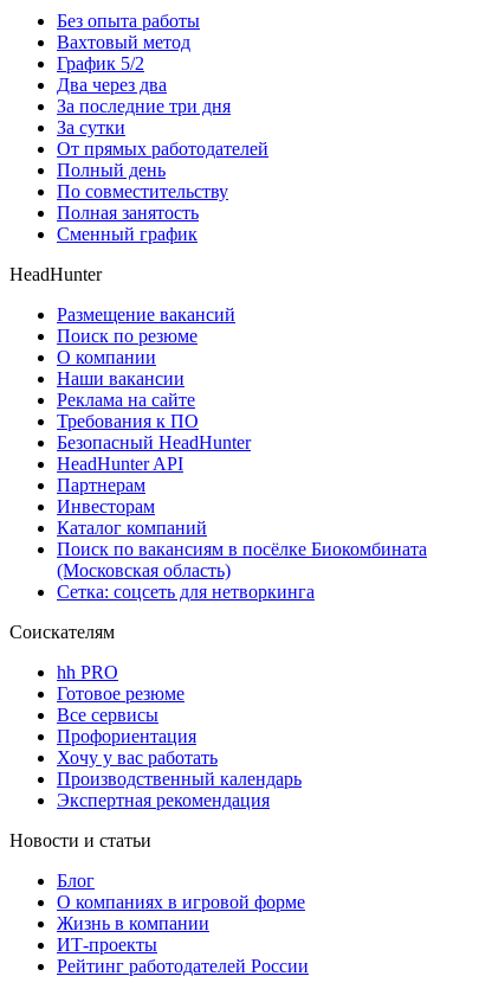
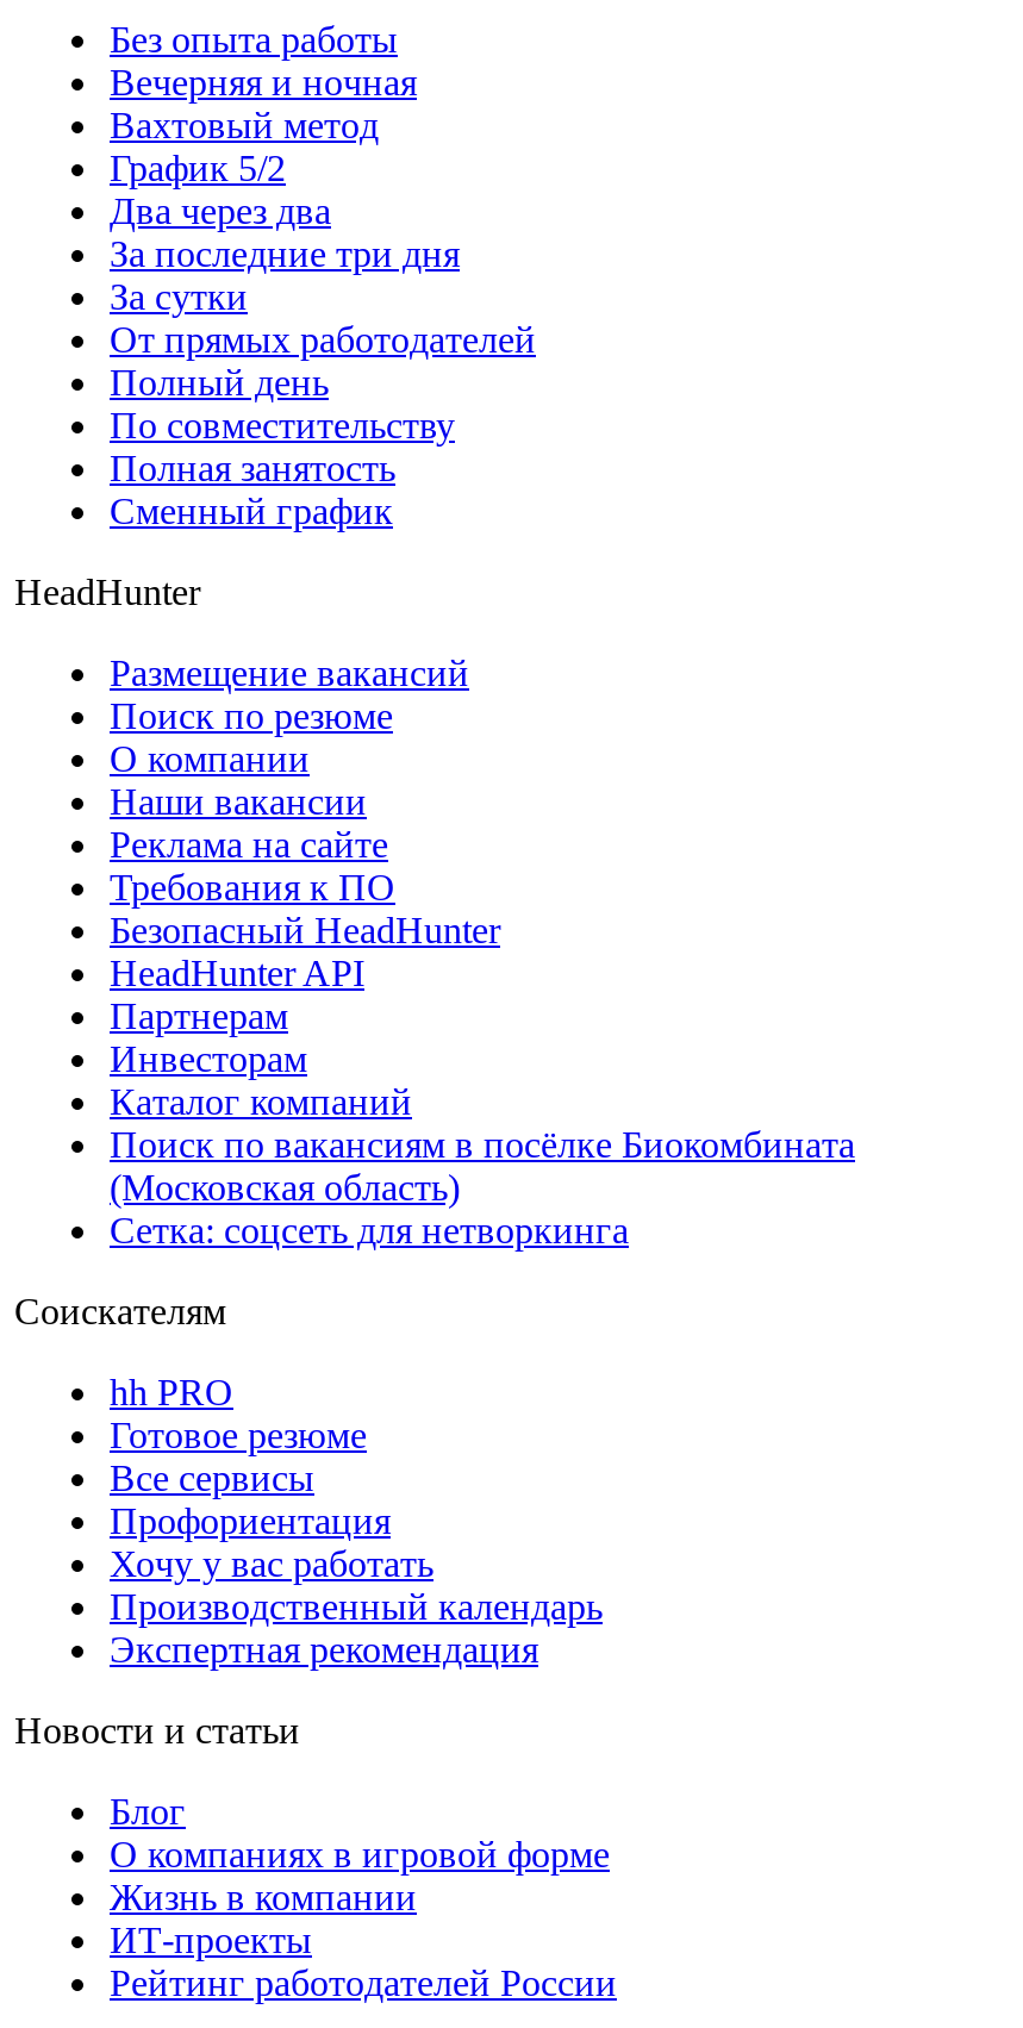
+ Вечерняя и ночная
